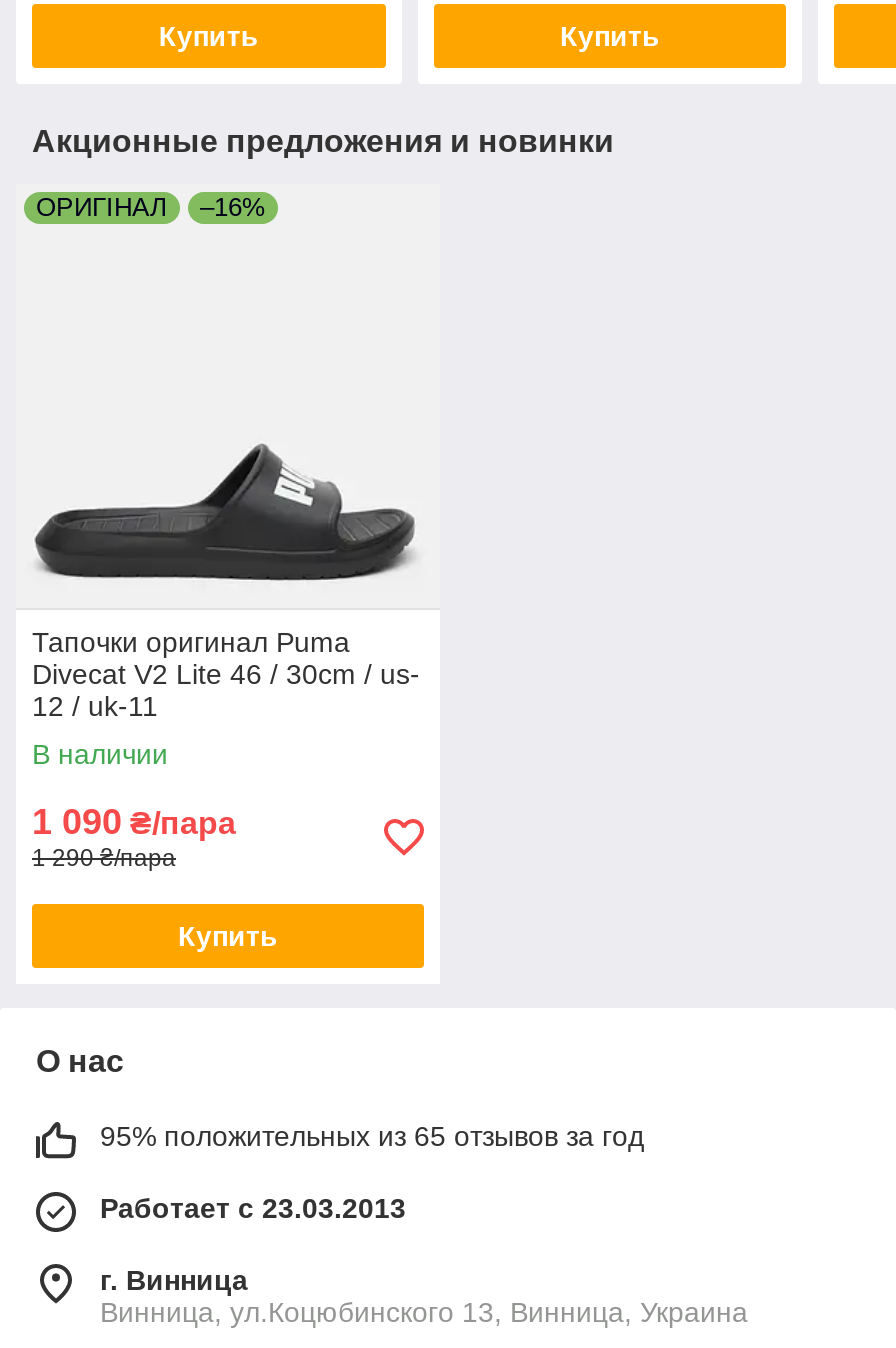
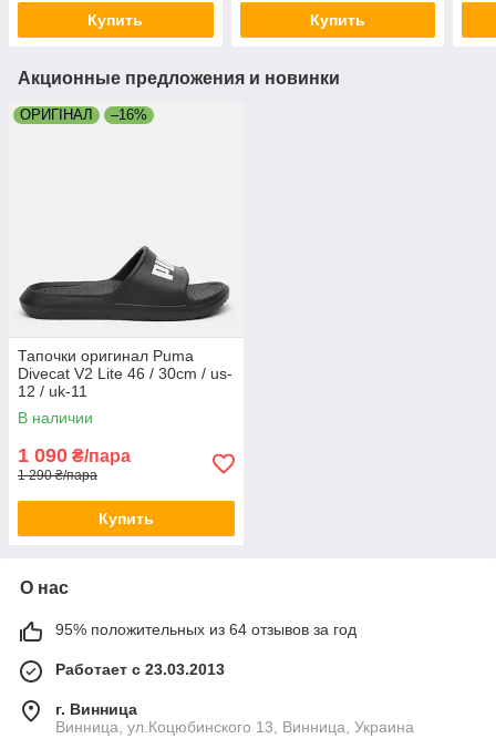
- 95% положительных из 65 отзывов за год
+ 95% положительных из 64 отзывов за год
